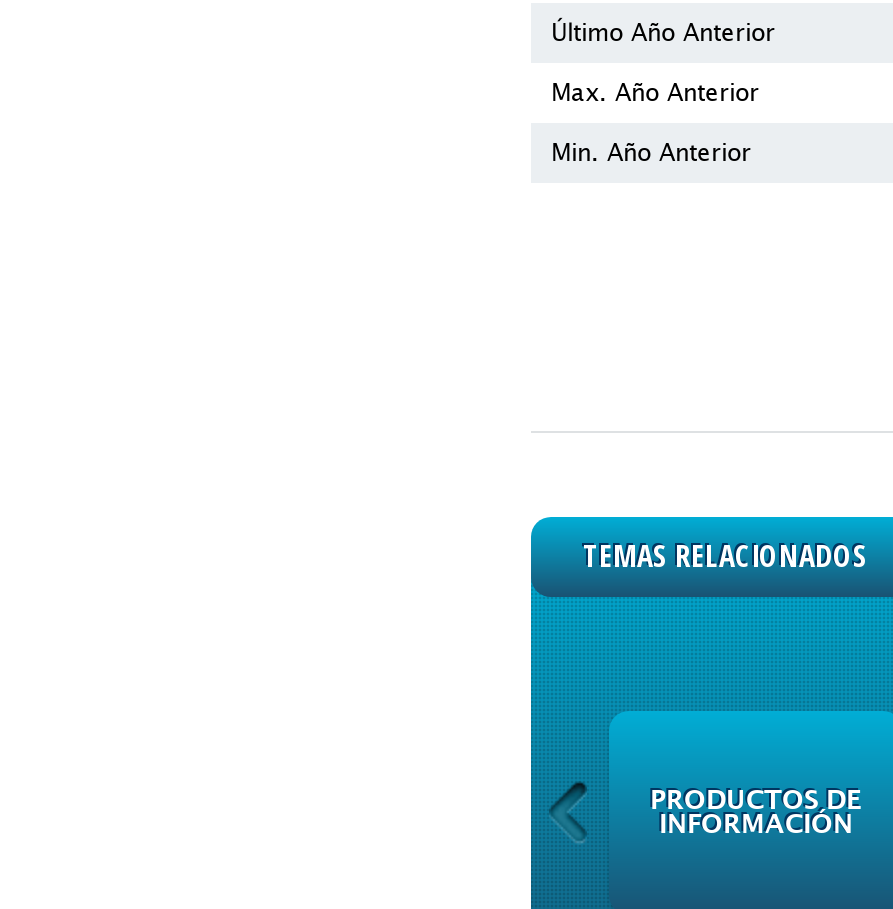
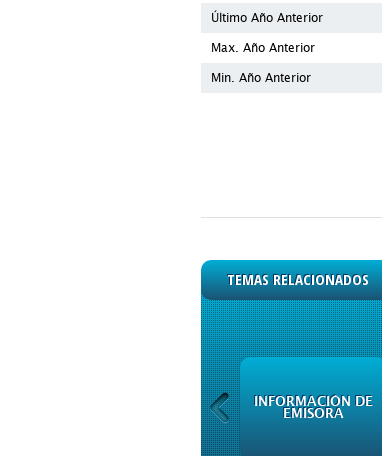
- PRODUCTOS DE
- INFORMACIÓN
+ INFORMACIÓN DE
+ EMISORA
